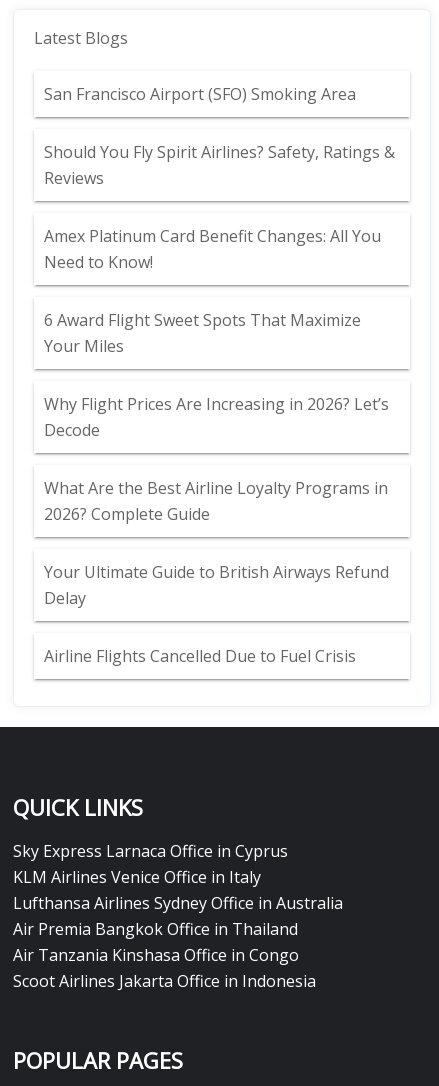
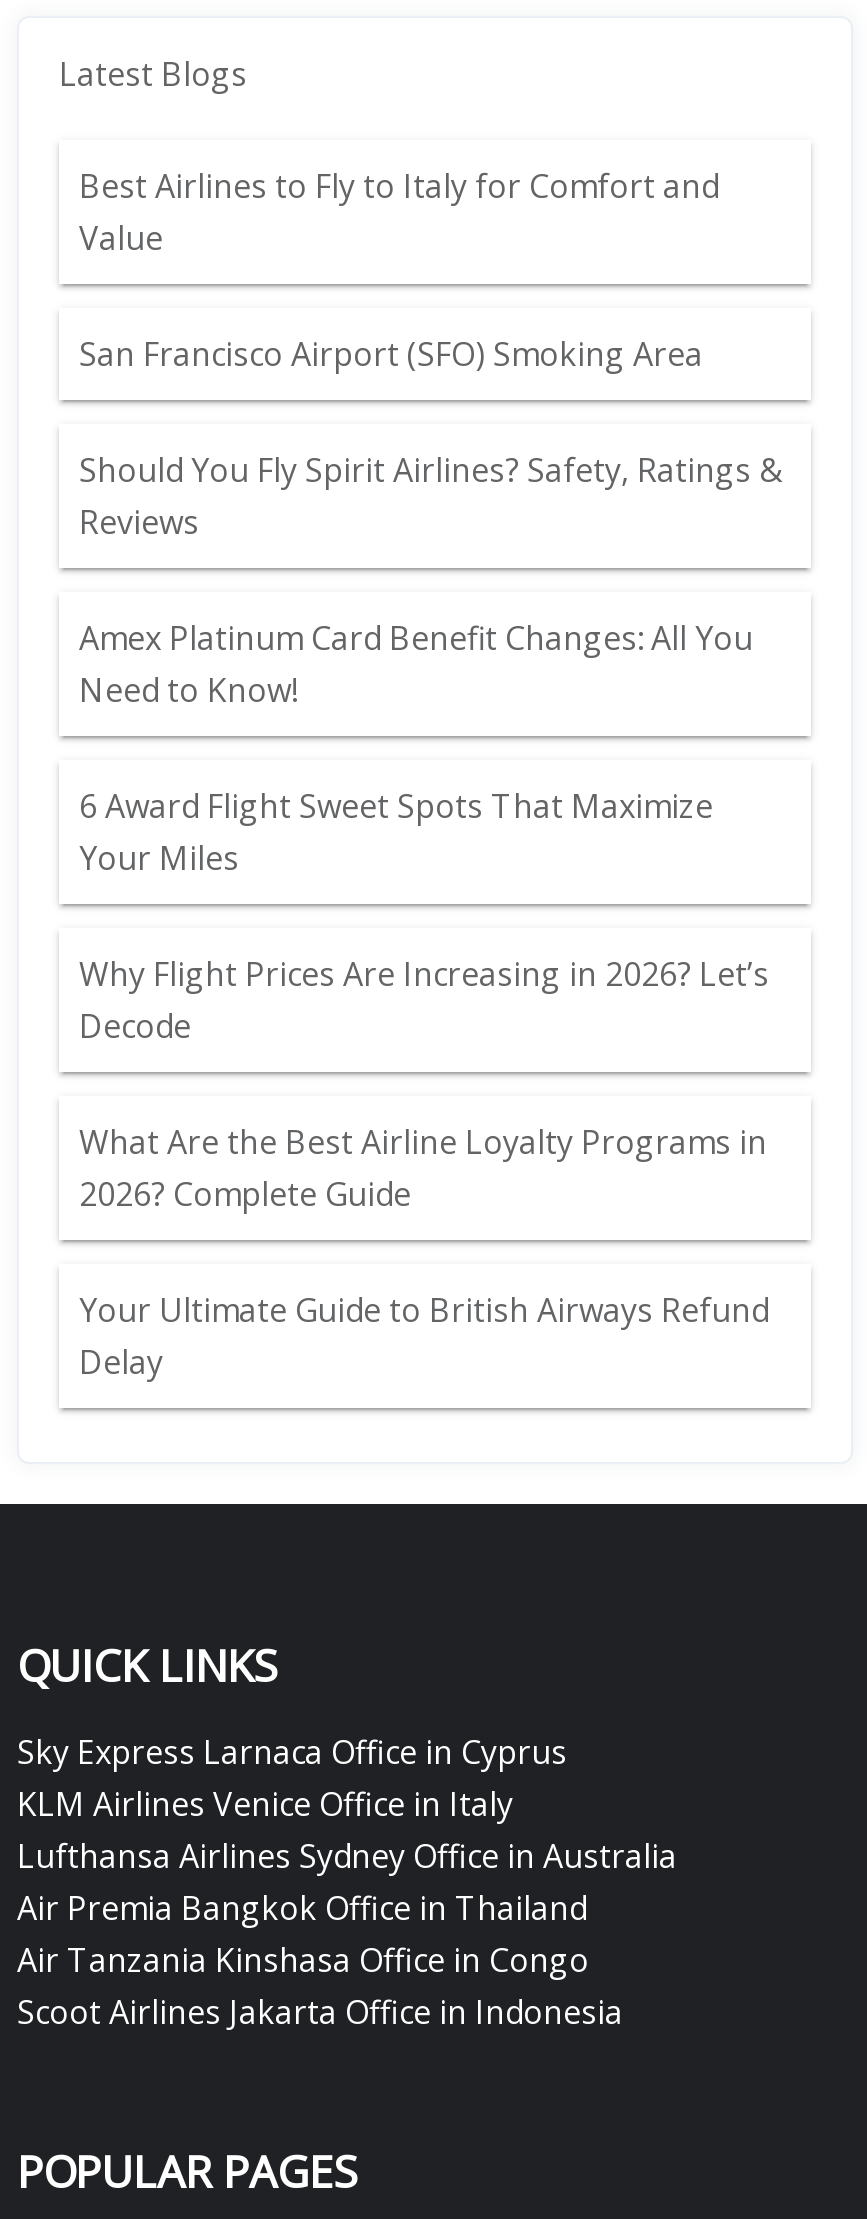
+ Best Airlines to Fly to Italy for Comfort and
+ Value

moved down: San Francisco Airport (SFO) Smoking Area | Should You Fly Spirit Airlines? Safety, Ratings & | Reviews | ... | Your Ultimate Guide to British Airways Refund | Delay

- Airline Flights Cancelled Due to Fuel Crisis
